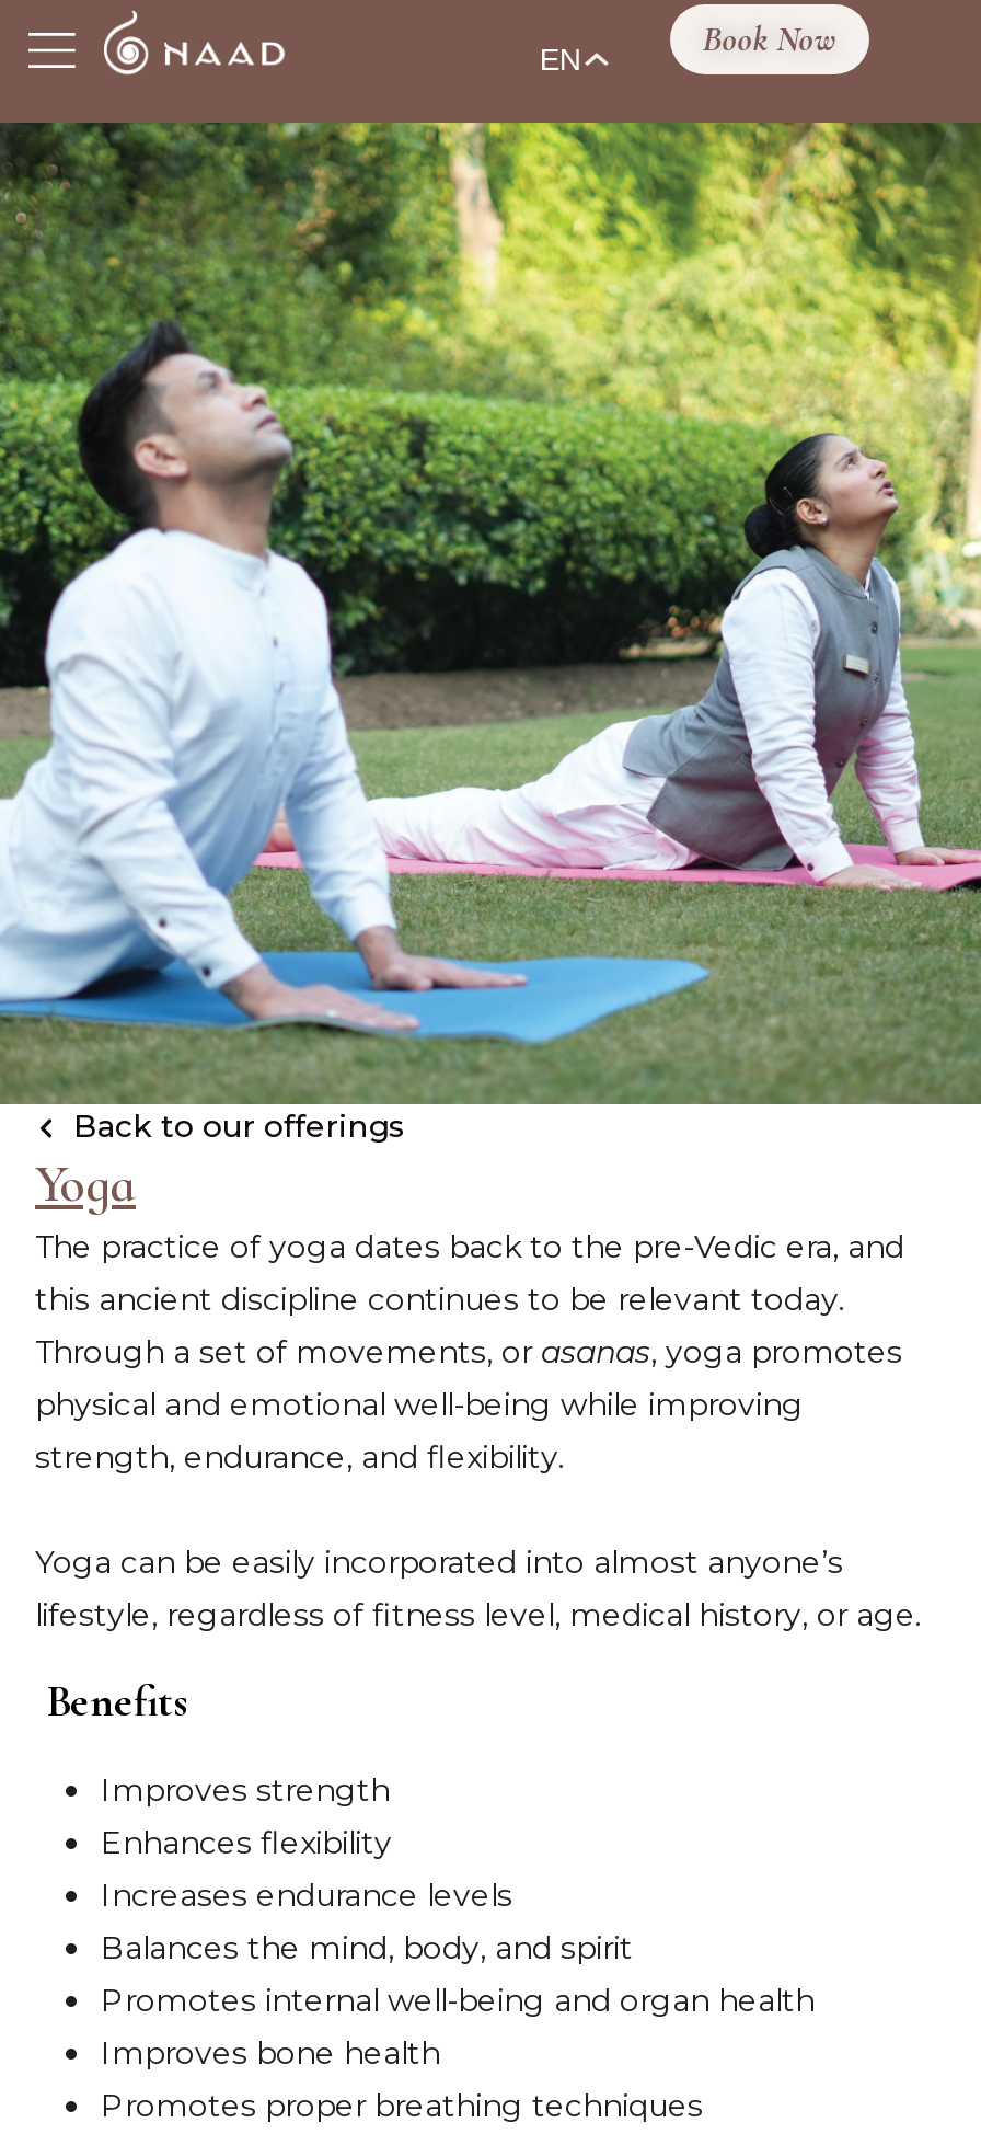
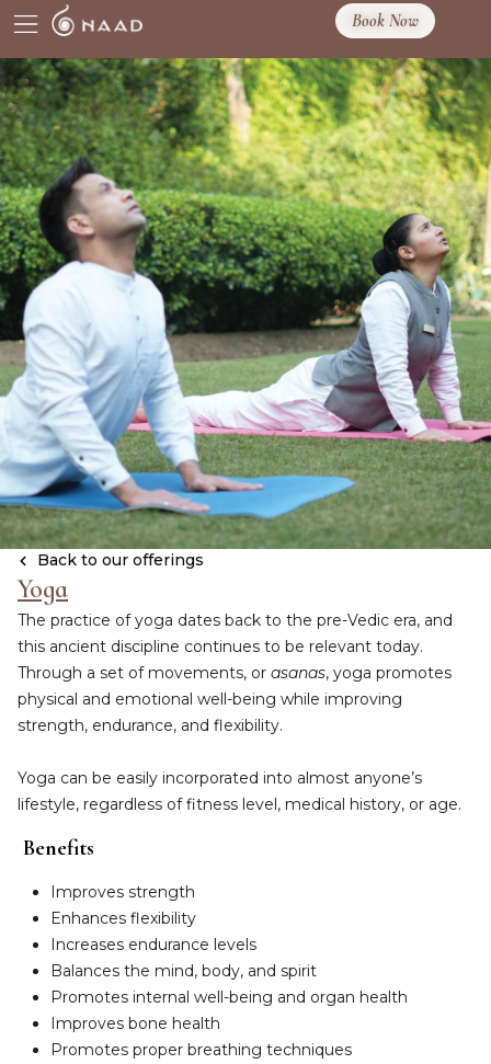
- EN
